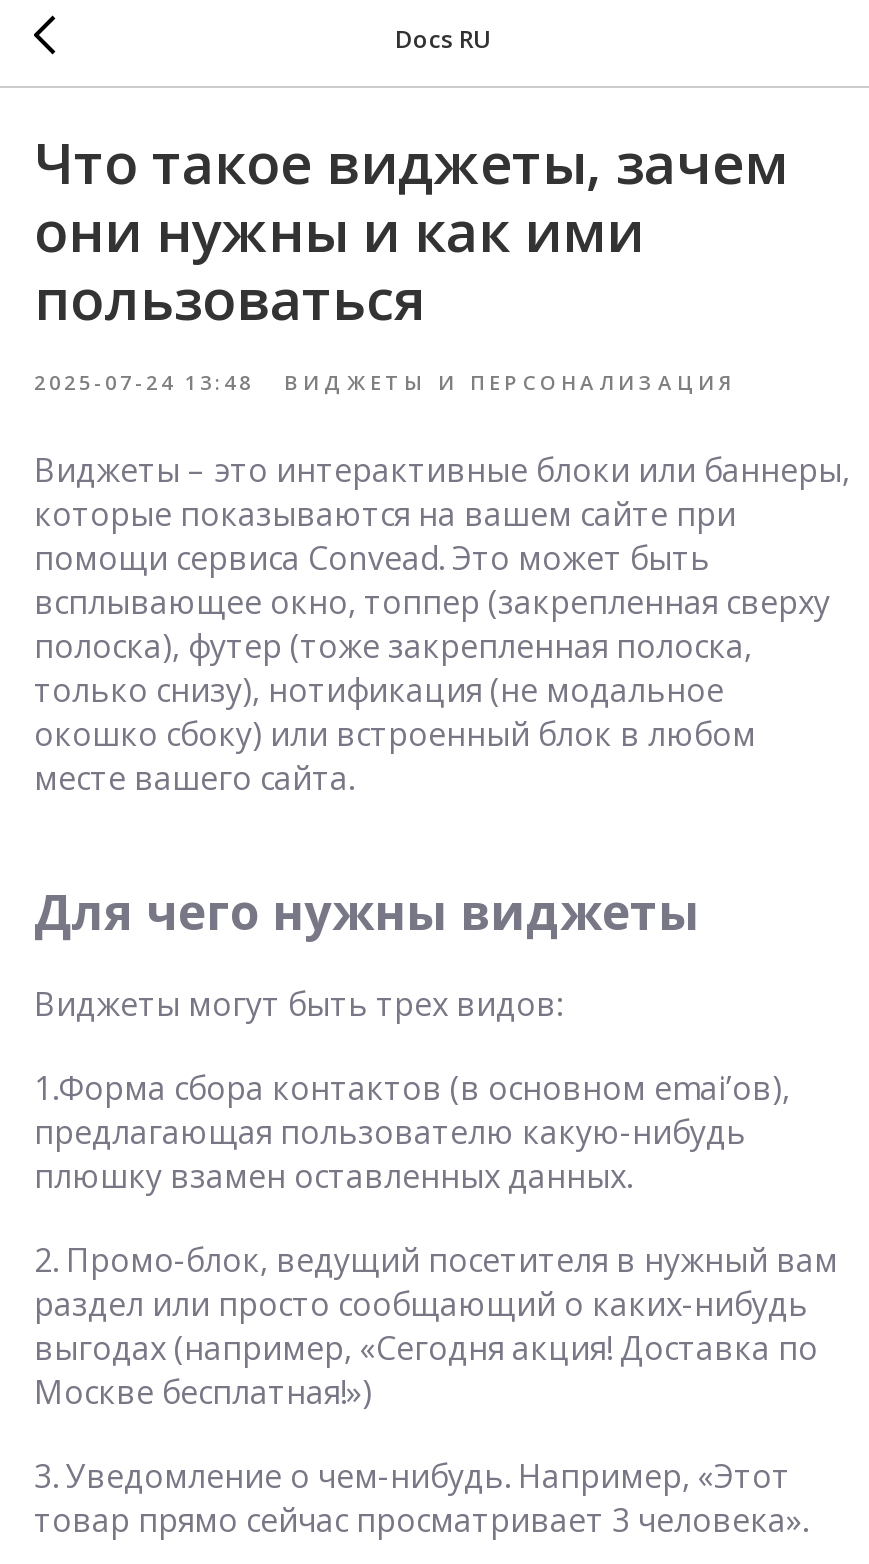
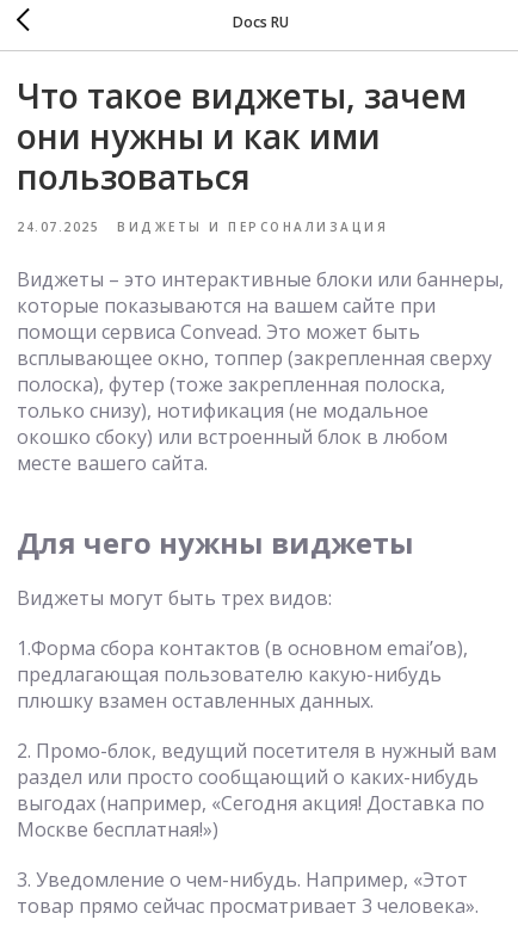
- 2025-07-24 13:48 ВИДЖЕТЫ И ПЕРСОНАЛИЗАЦИЯ
+ 24.07.2025 ВИДЖЕТЫ И ПЕРСОНАЛИЗАЦИЯ
